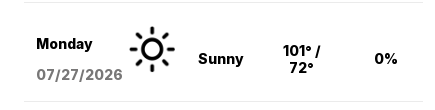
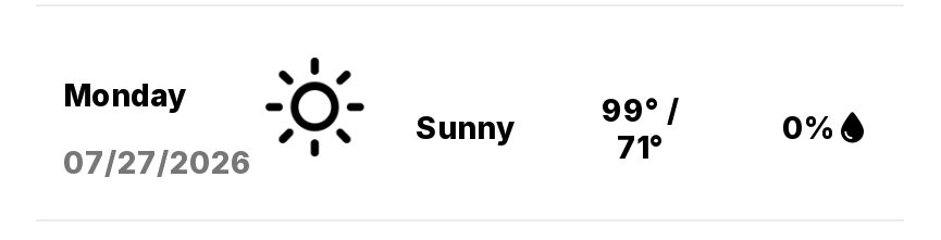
- 101° /
+ 99° /

- 72°
+ 71°
